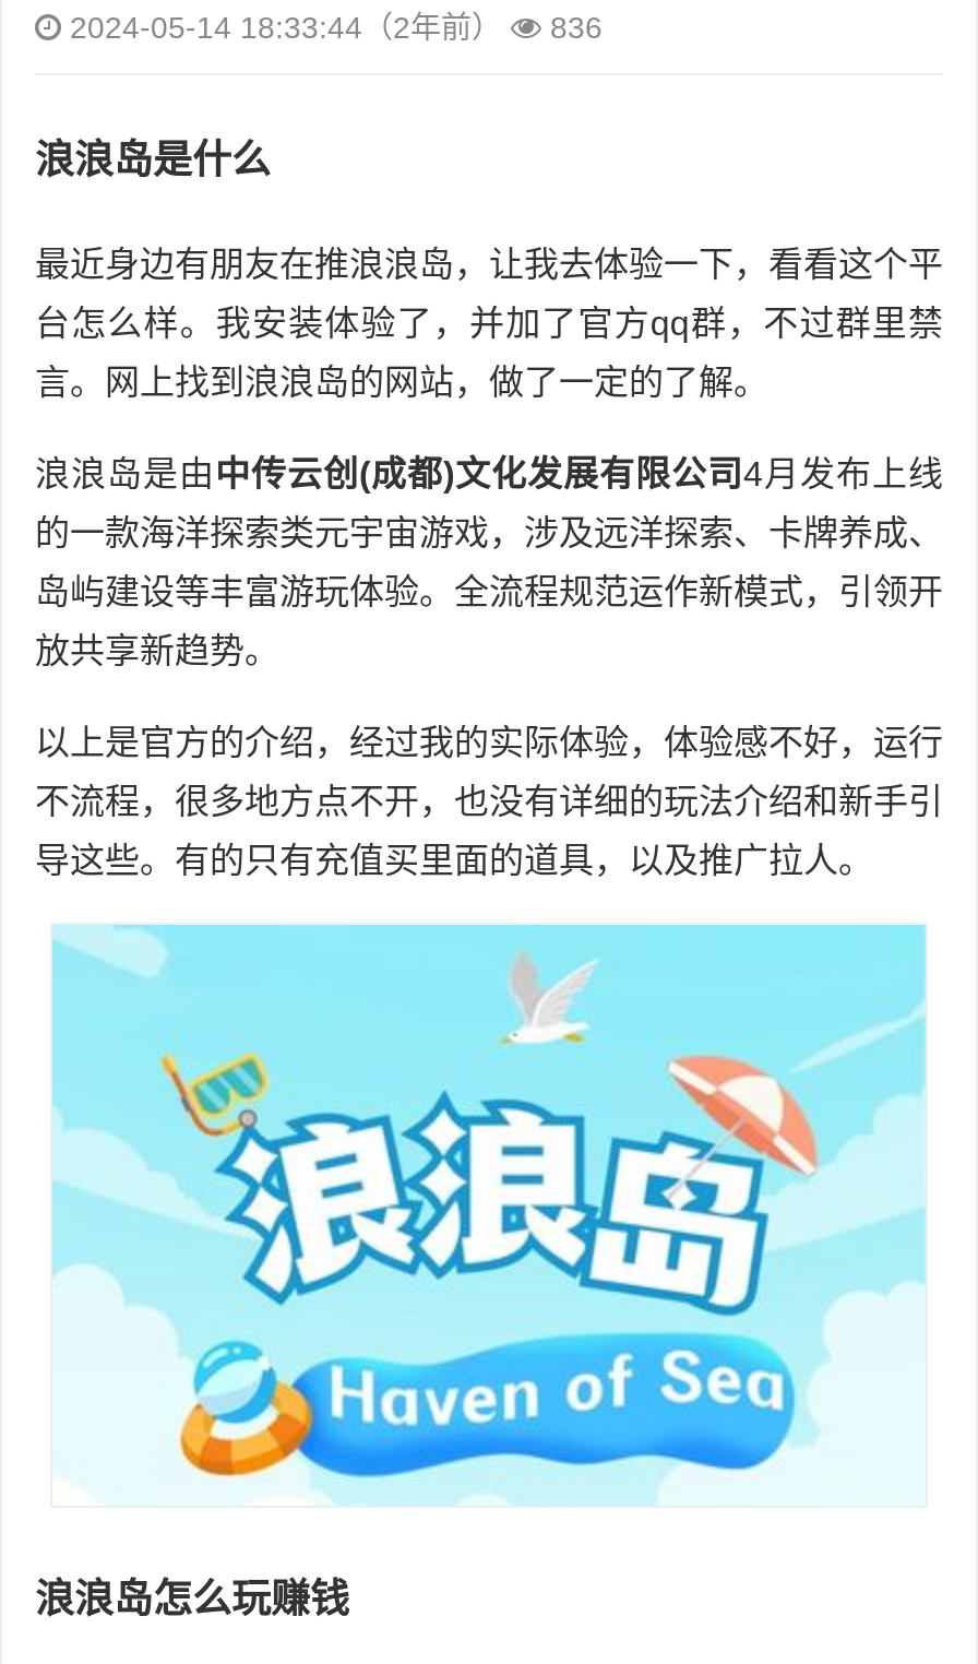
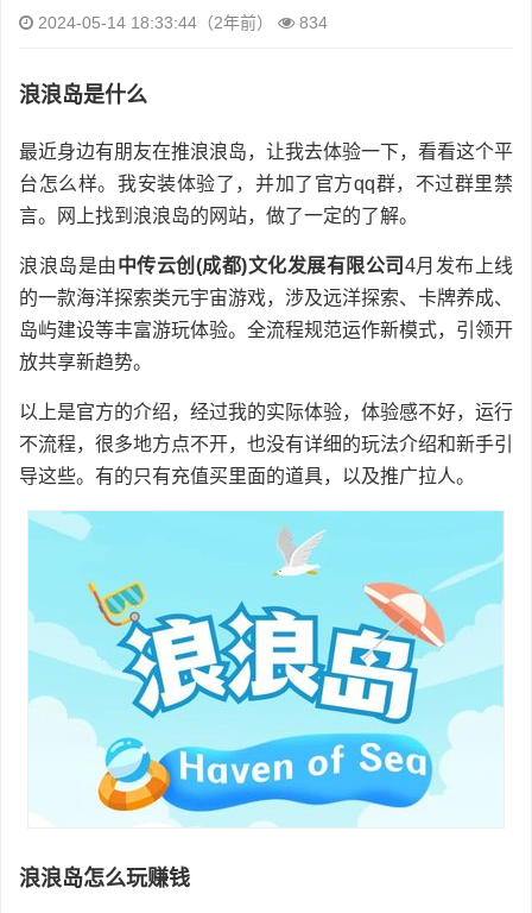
- 2024-05-14 18:33:44（2年前） 836
+ 2024-05-14 18:33:44（2年前） 834
